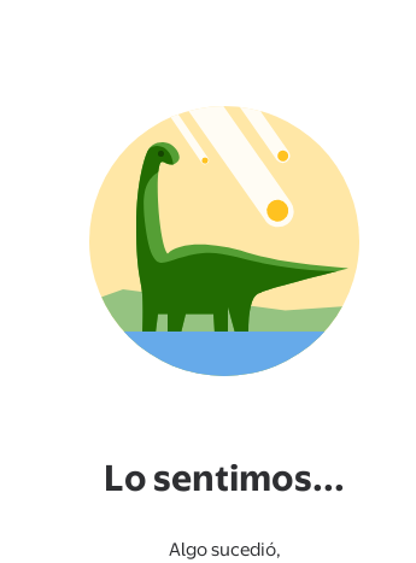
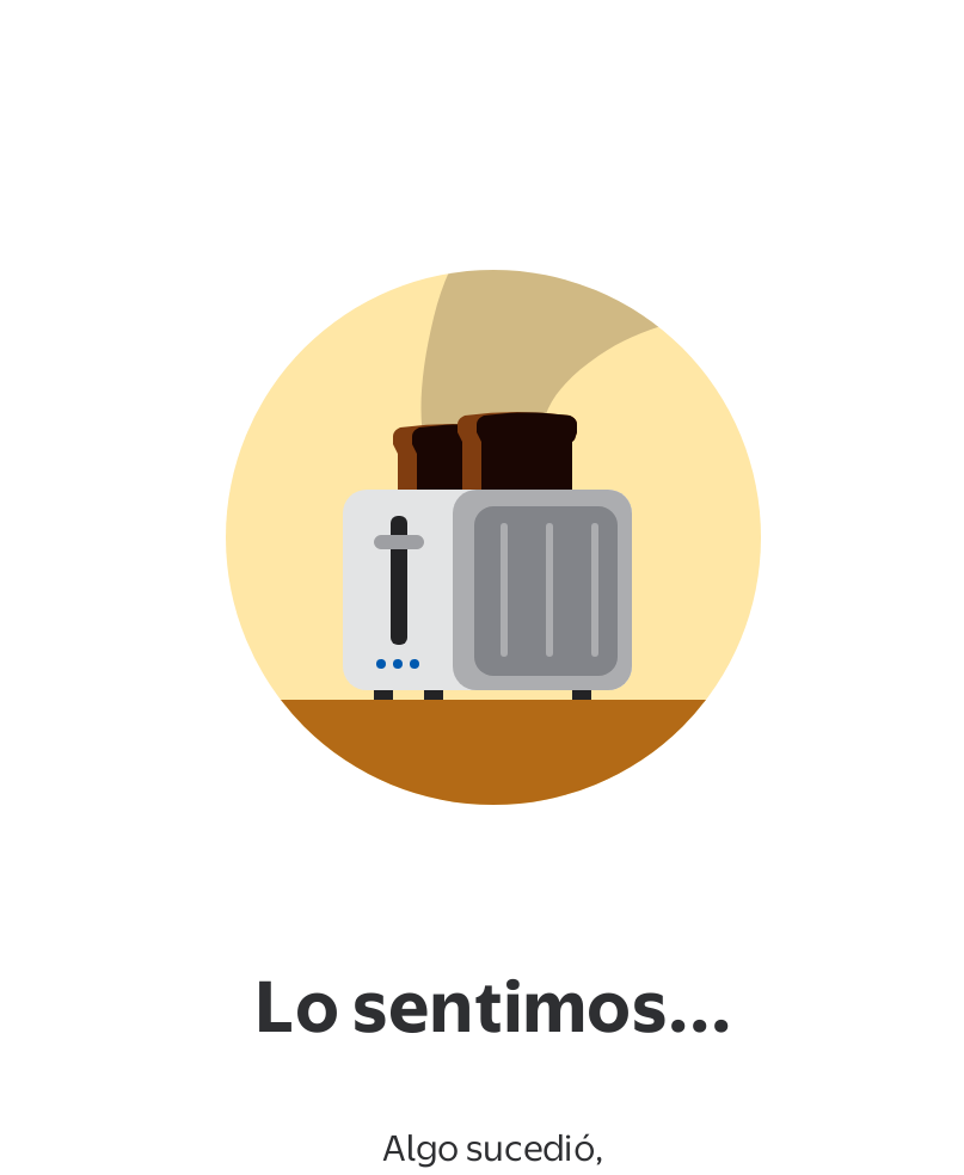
- [image]
+ [image]
